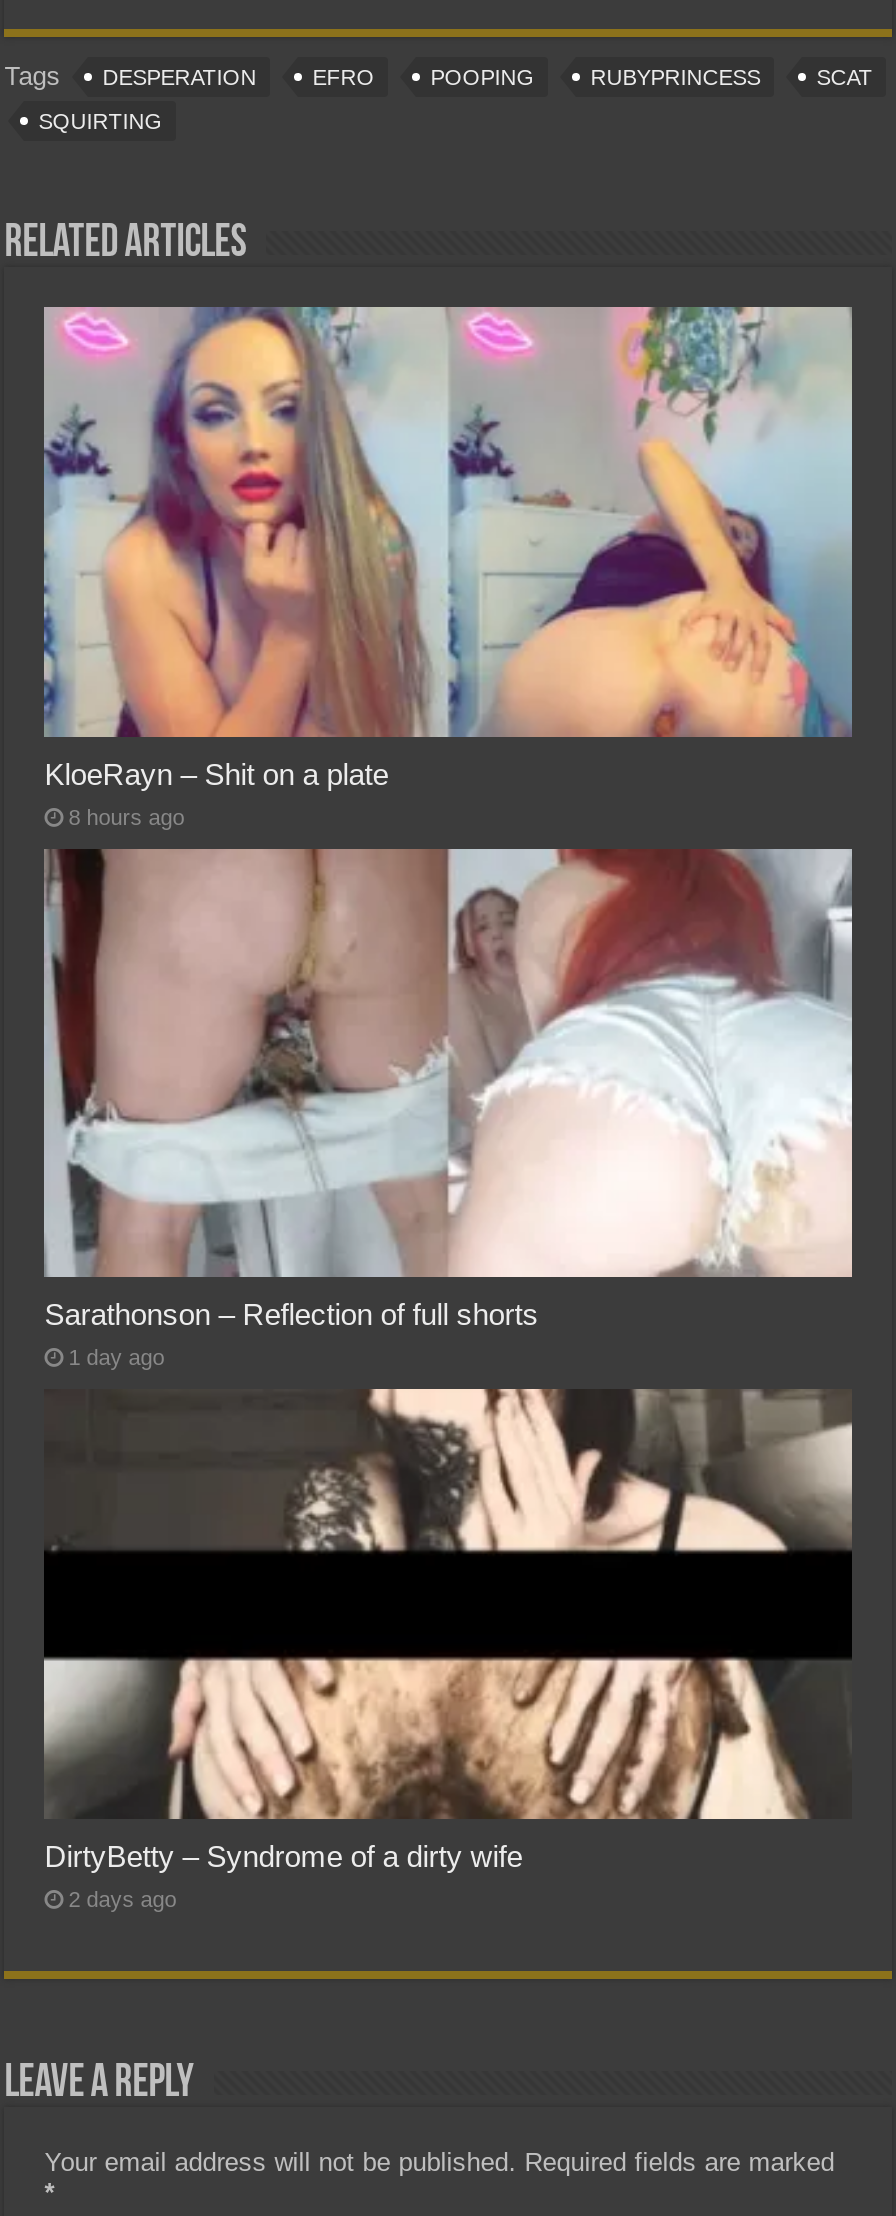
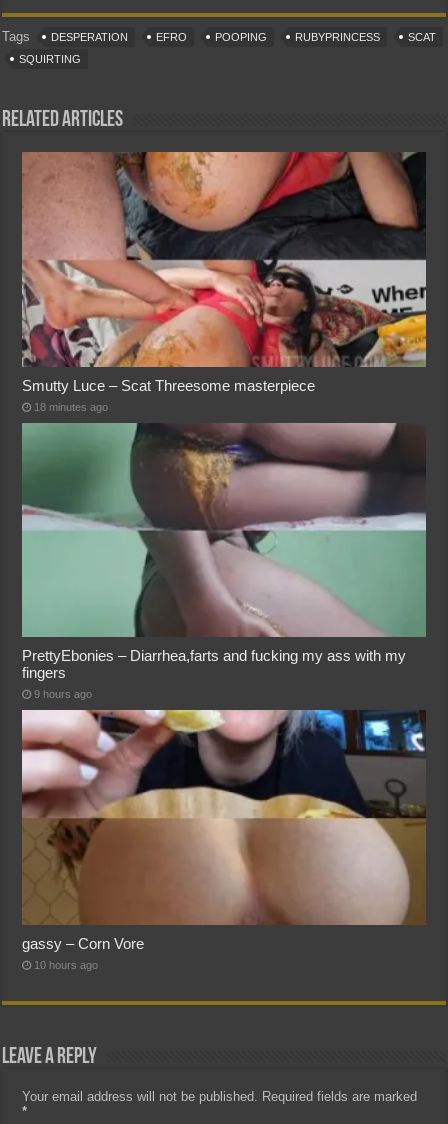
- [image]
- KloeRayn – Shit on a plate
- 8 hours ago
+ [image]
+ Smutty Luce – Scat Threesome masterpiece
+ 18 minutes ago

- [image]
- Sarathonson – Reflection of full shorts
- 1 day ago
+ [image]
+ PrettyEbonies – Diarrhea,farts and fucking my ass with my
+ fingers
+ 9 hours ago

- [image]
- DirtyBetty – Syndrome of a dirty wife
- 2 days ago
+ [image]
+ gassy – Corn Vore
+ 10 hours ago
